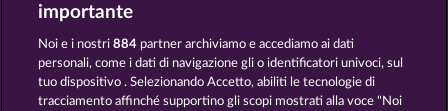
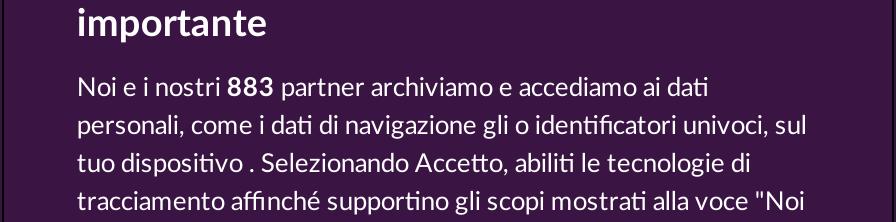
- Noi e i nostri 884 partner archiviamo e accediamo ai dati
+ Noi e i nostri 883 partner archiviamo e accediamo ai dati
